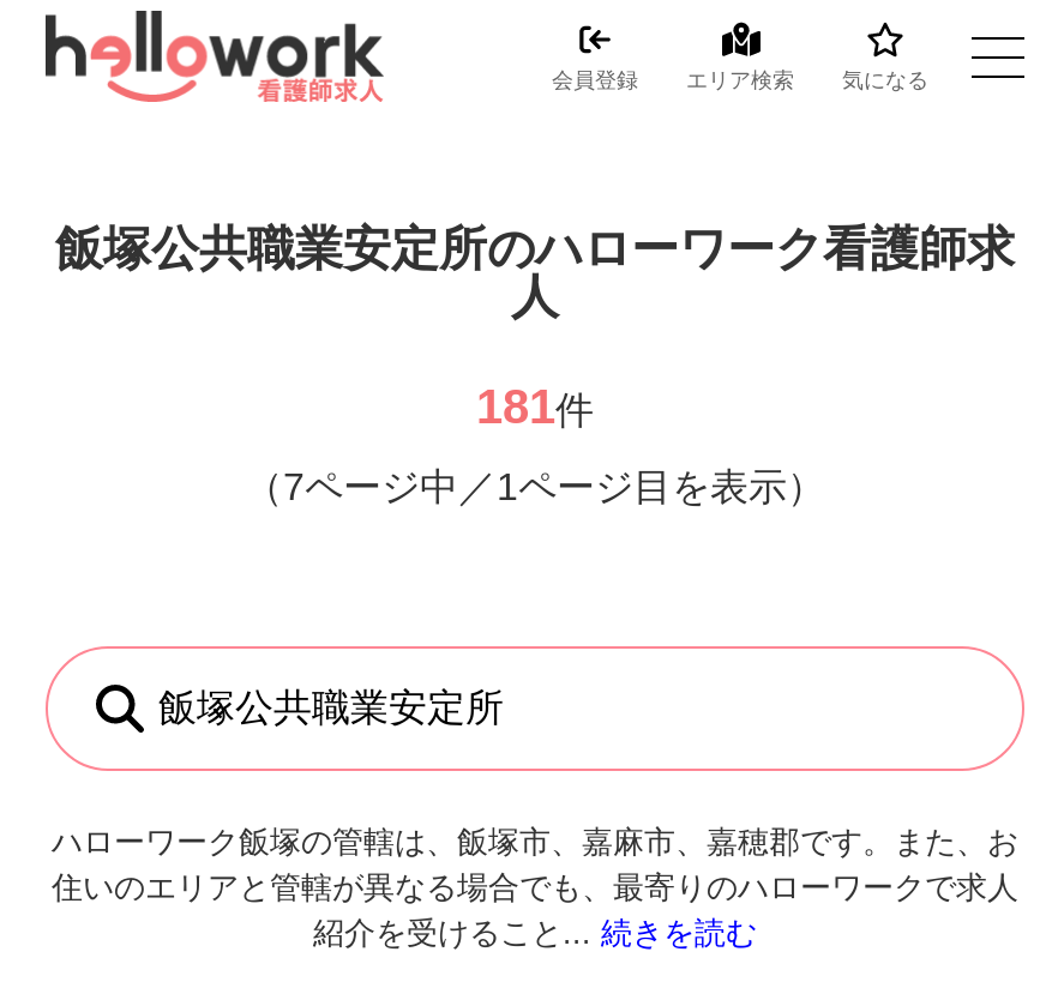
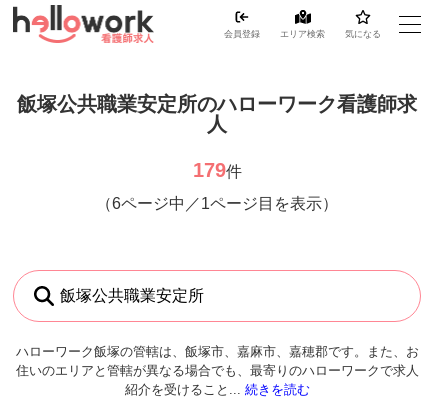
- 181件
+ 179件

- （7ページ中／1ページ目を表示）
+ （6ページ中／1ページ目を表示）
